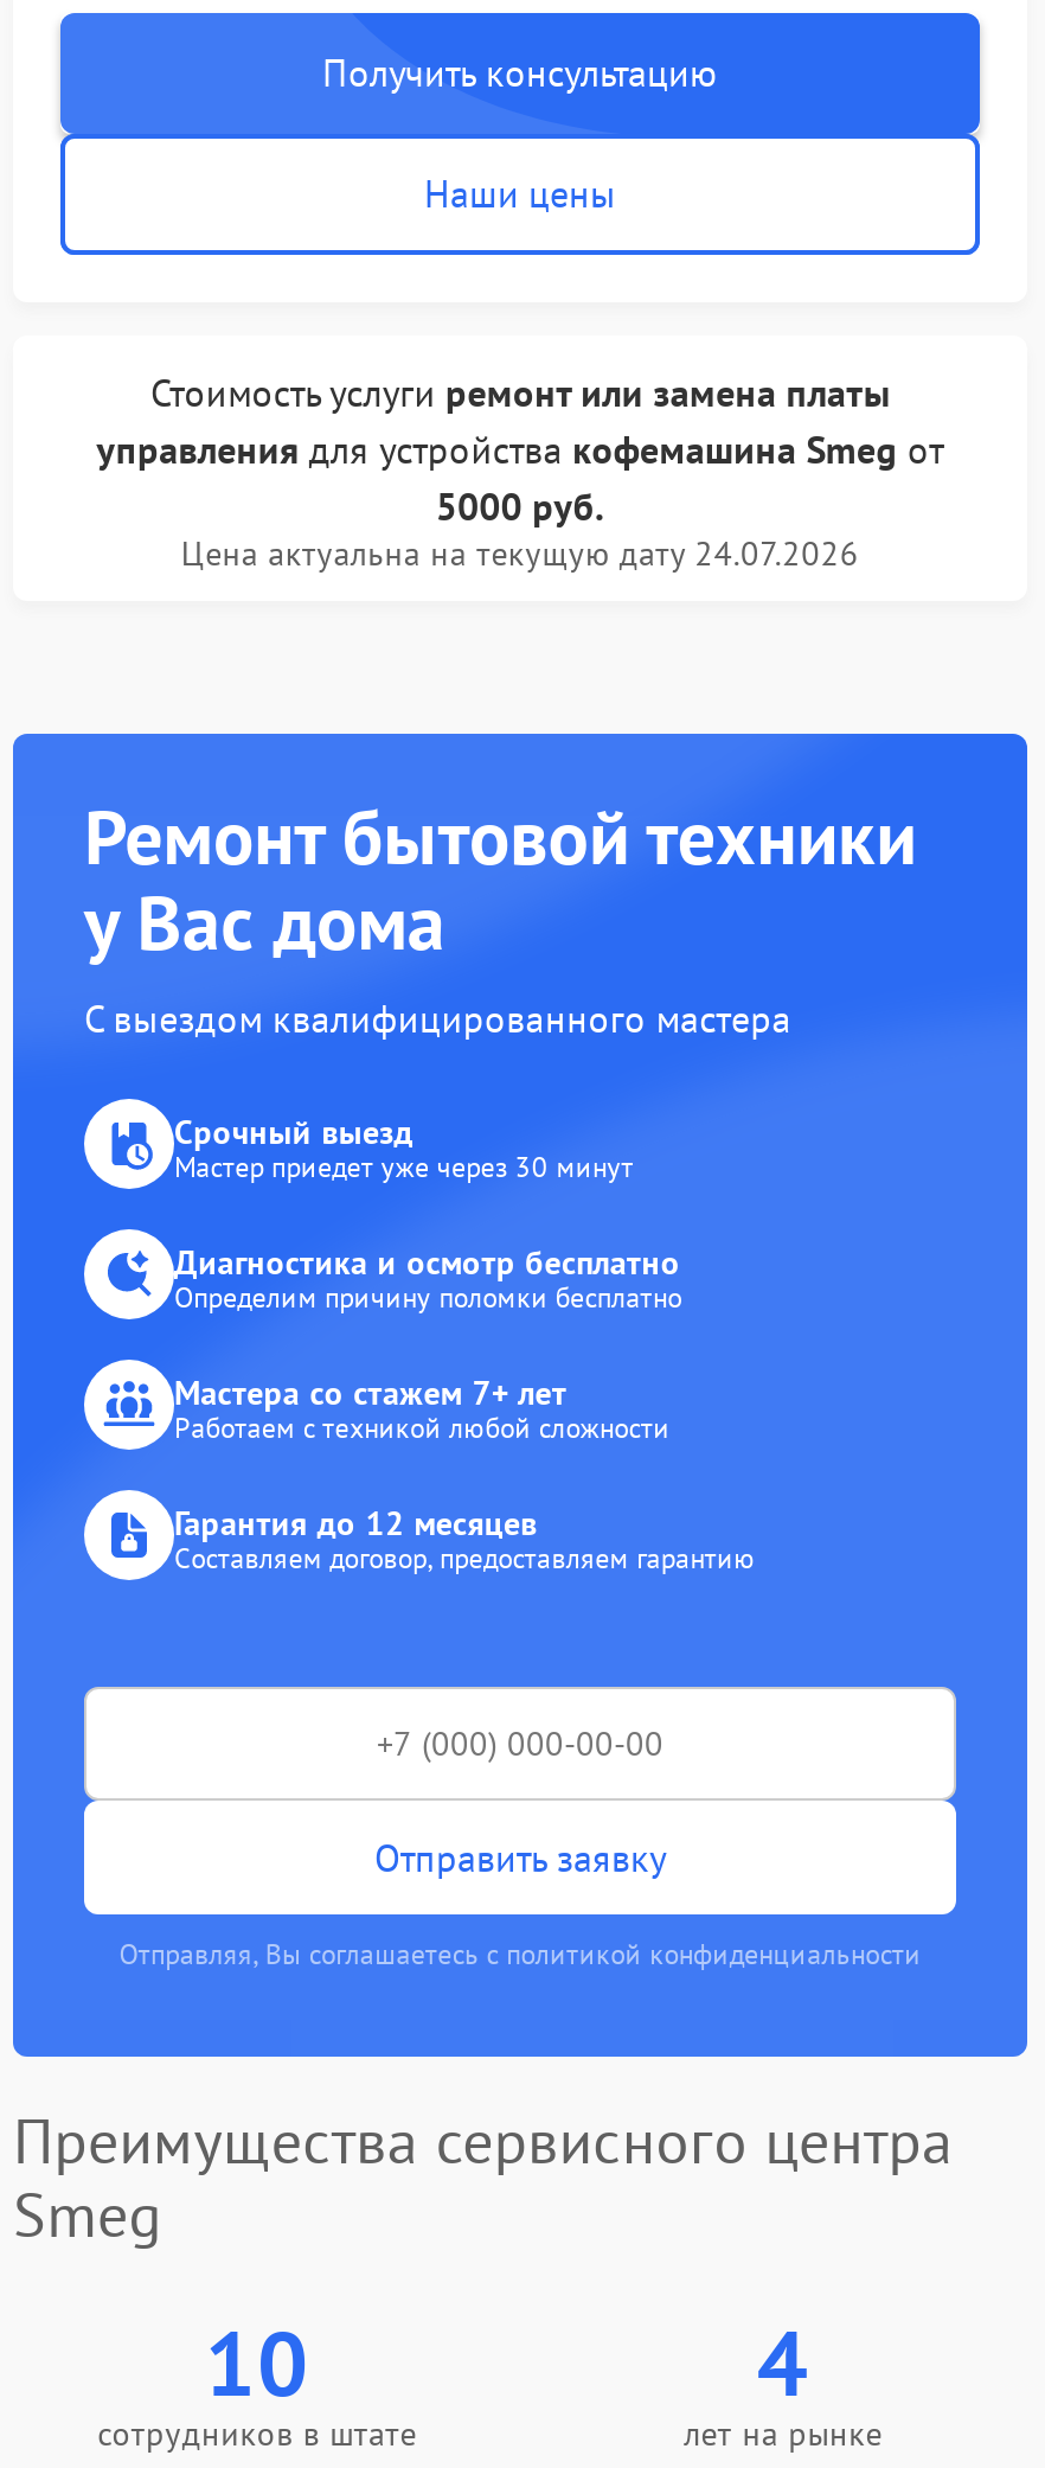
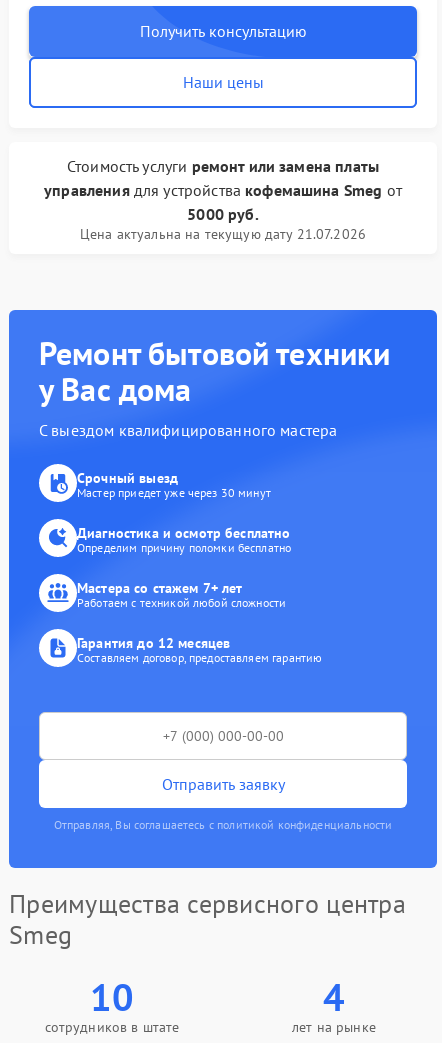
- Цена актуальна на текущую дату 24.07.2026
+ Цена актуальна на текущую дату 21.07.2026
